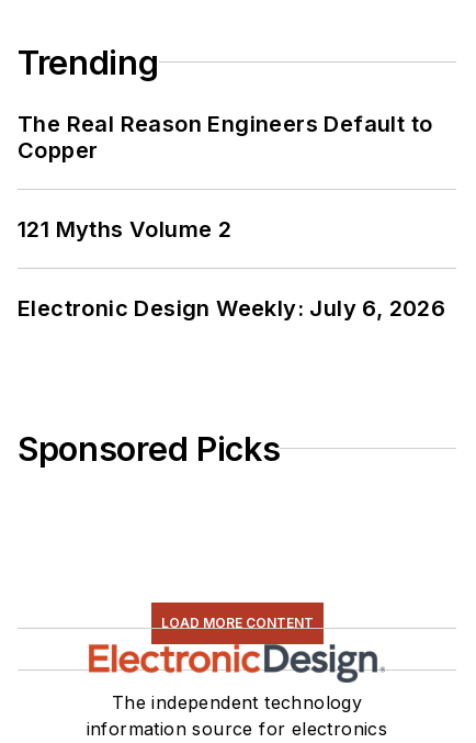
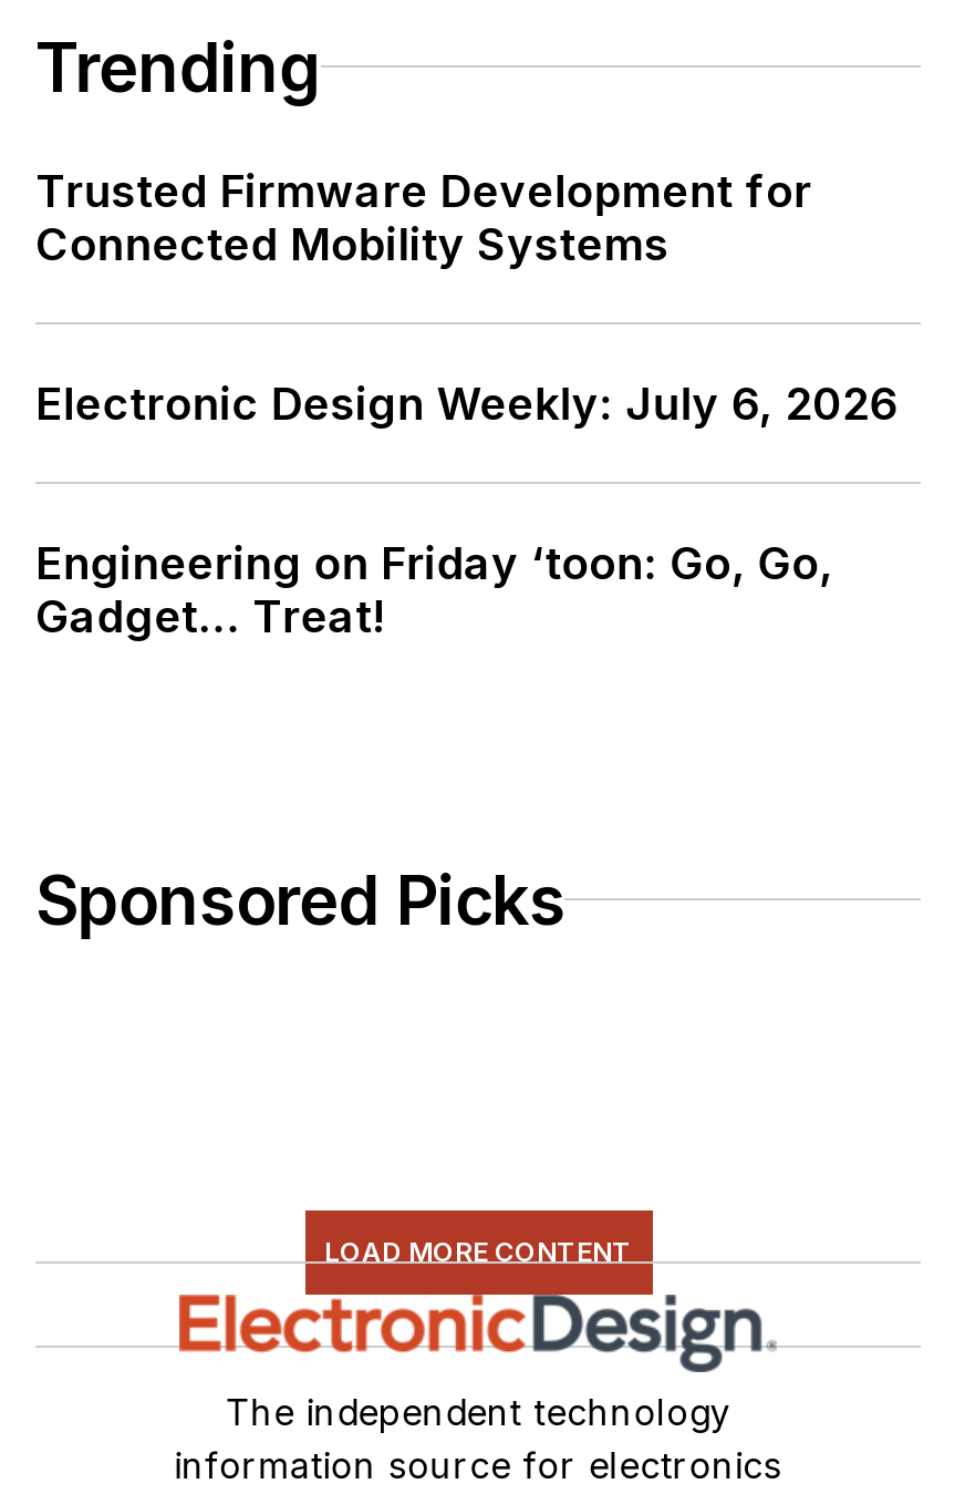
- The Real Reason Engineers Default to
- Copper
- 121 Myths Volume 2
+ Trusted Firmware Development for
+ Connected Mobility Systems

moved up: Electronic Design Weekly: July 6, 2026

+ Engineering on Friday ‘toon: Go, Go,
+ Gadget... Treat!
